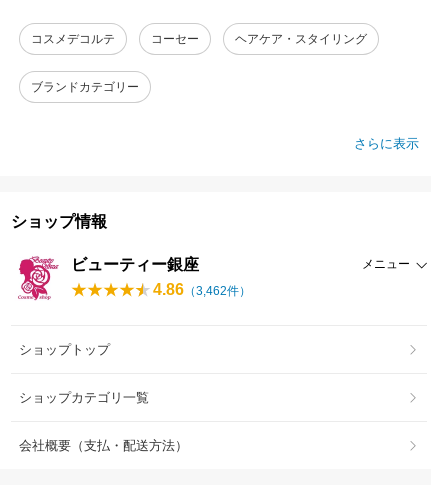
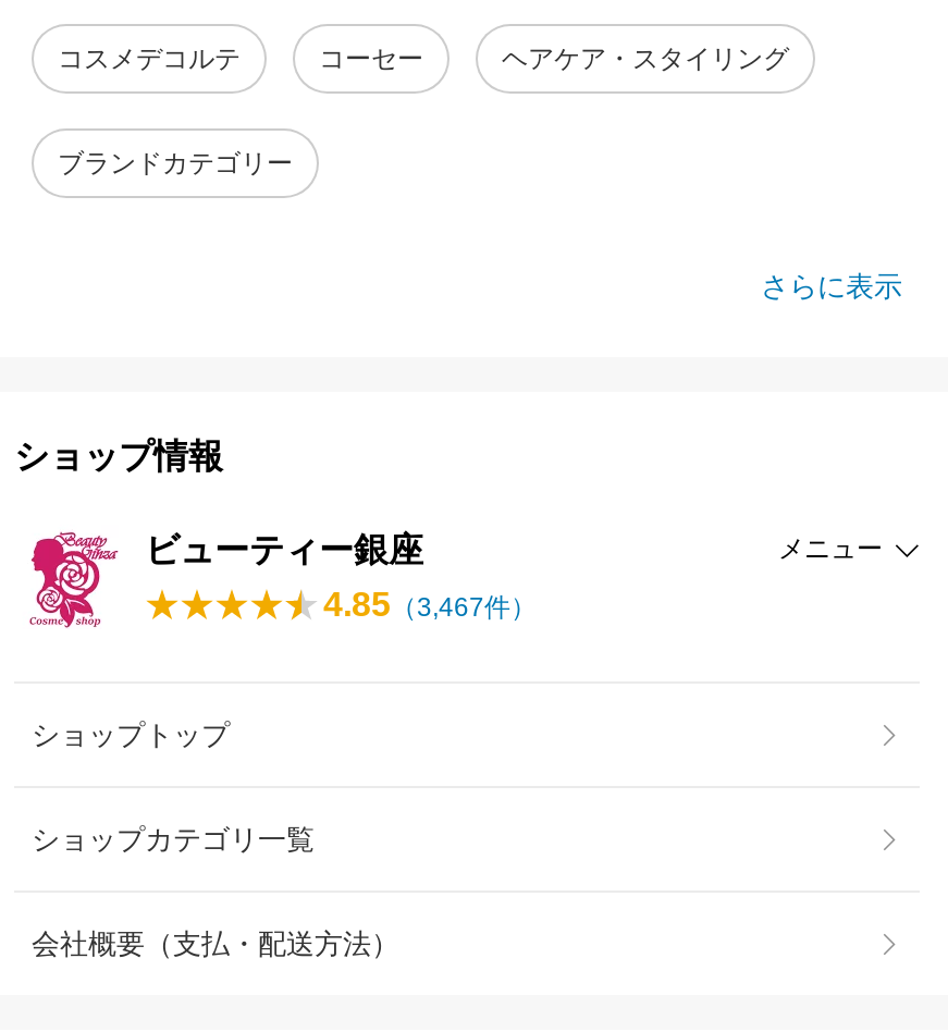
- 4.86（3,462件）
+ 4.85（3,467件）
